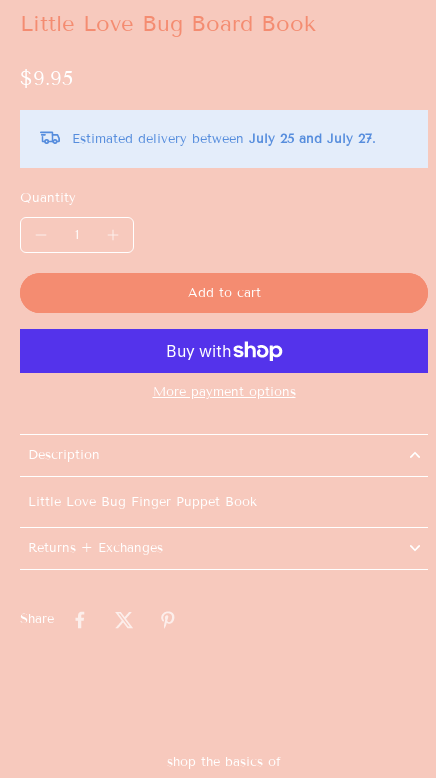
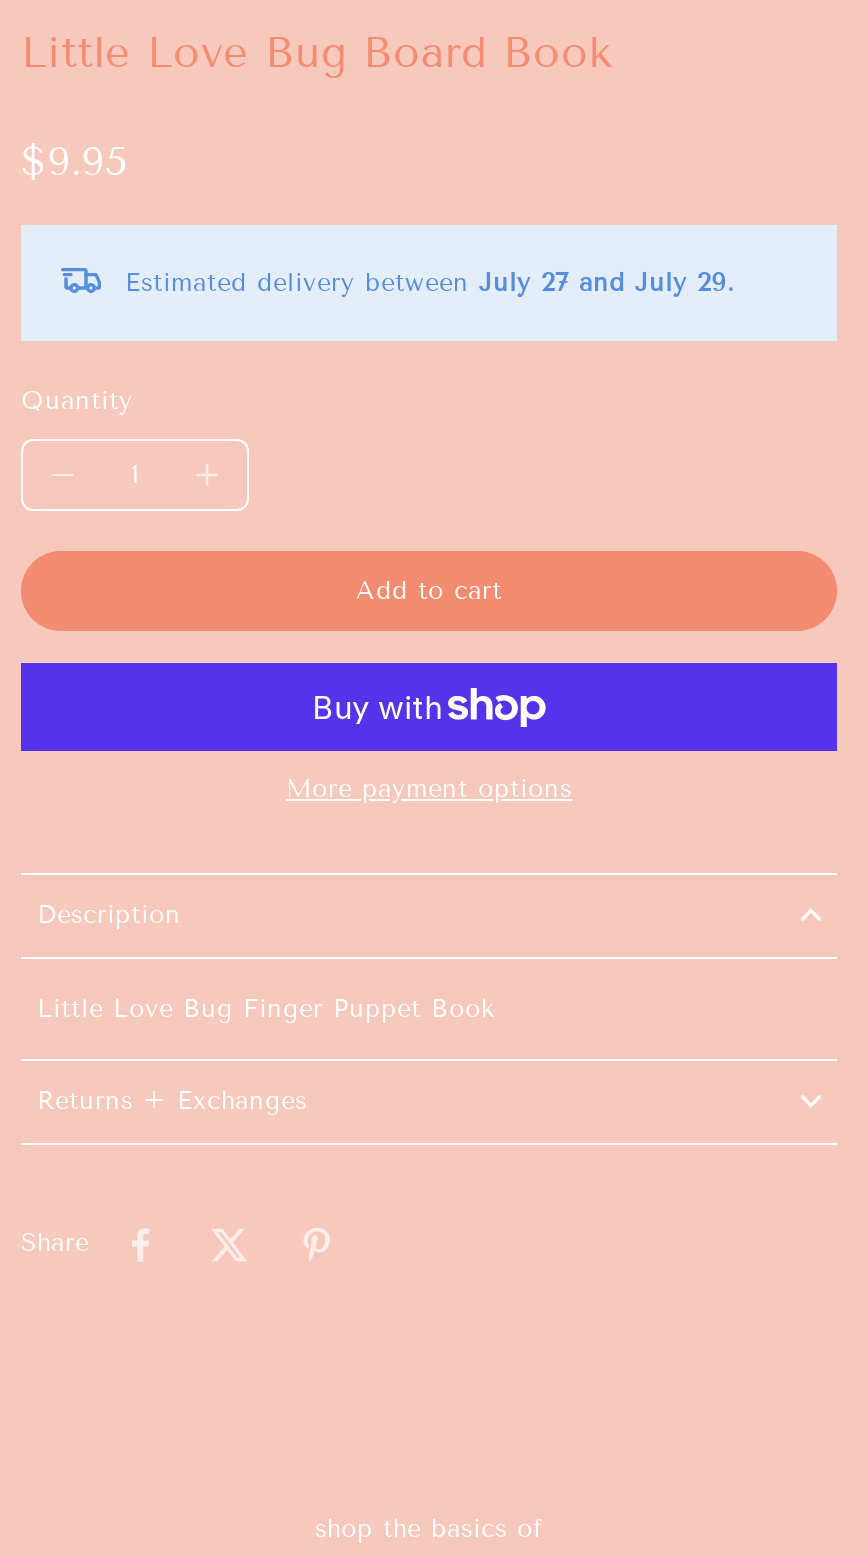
- Estimated delivery between July 25 and July 27.
+ Estimated delivery between July 27 and July 29.
